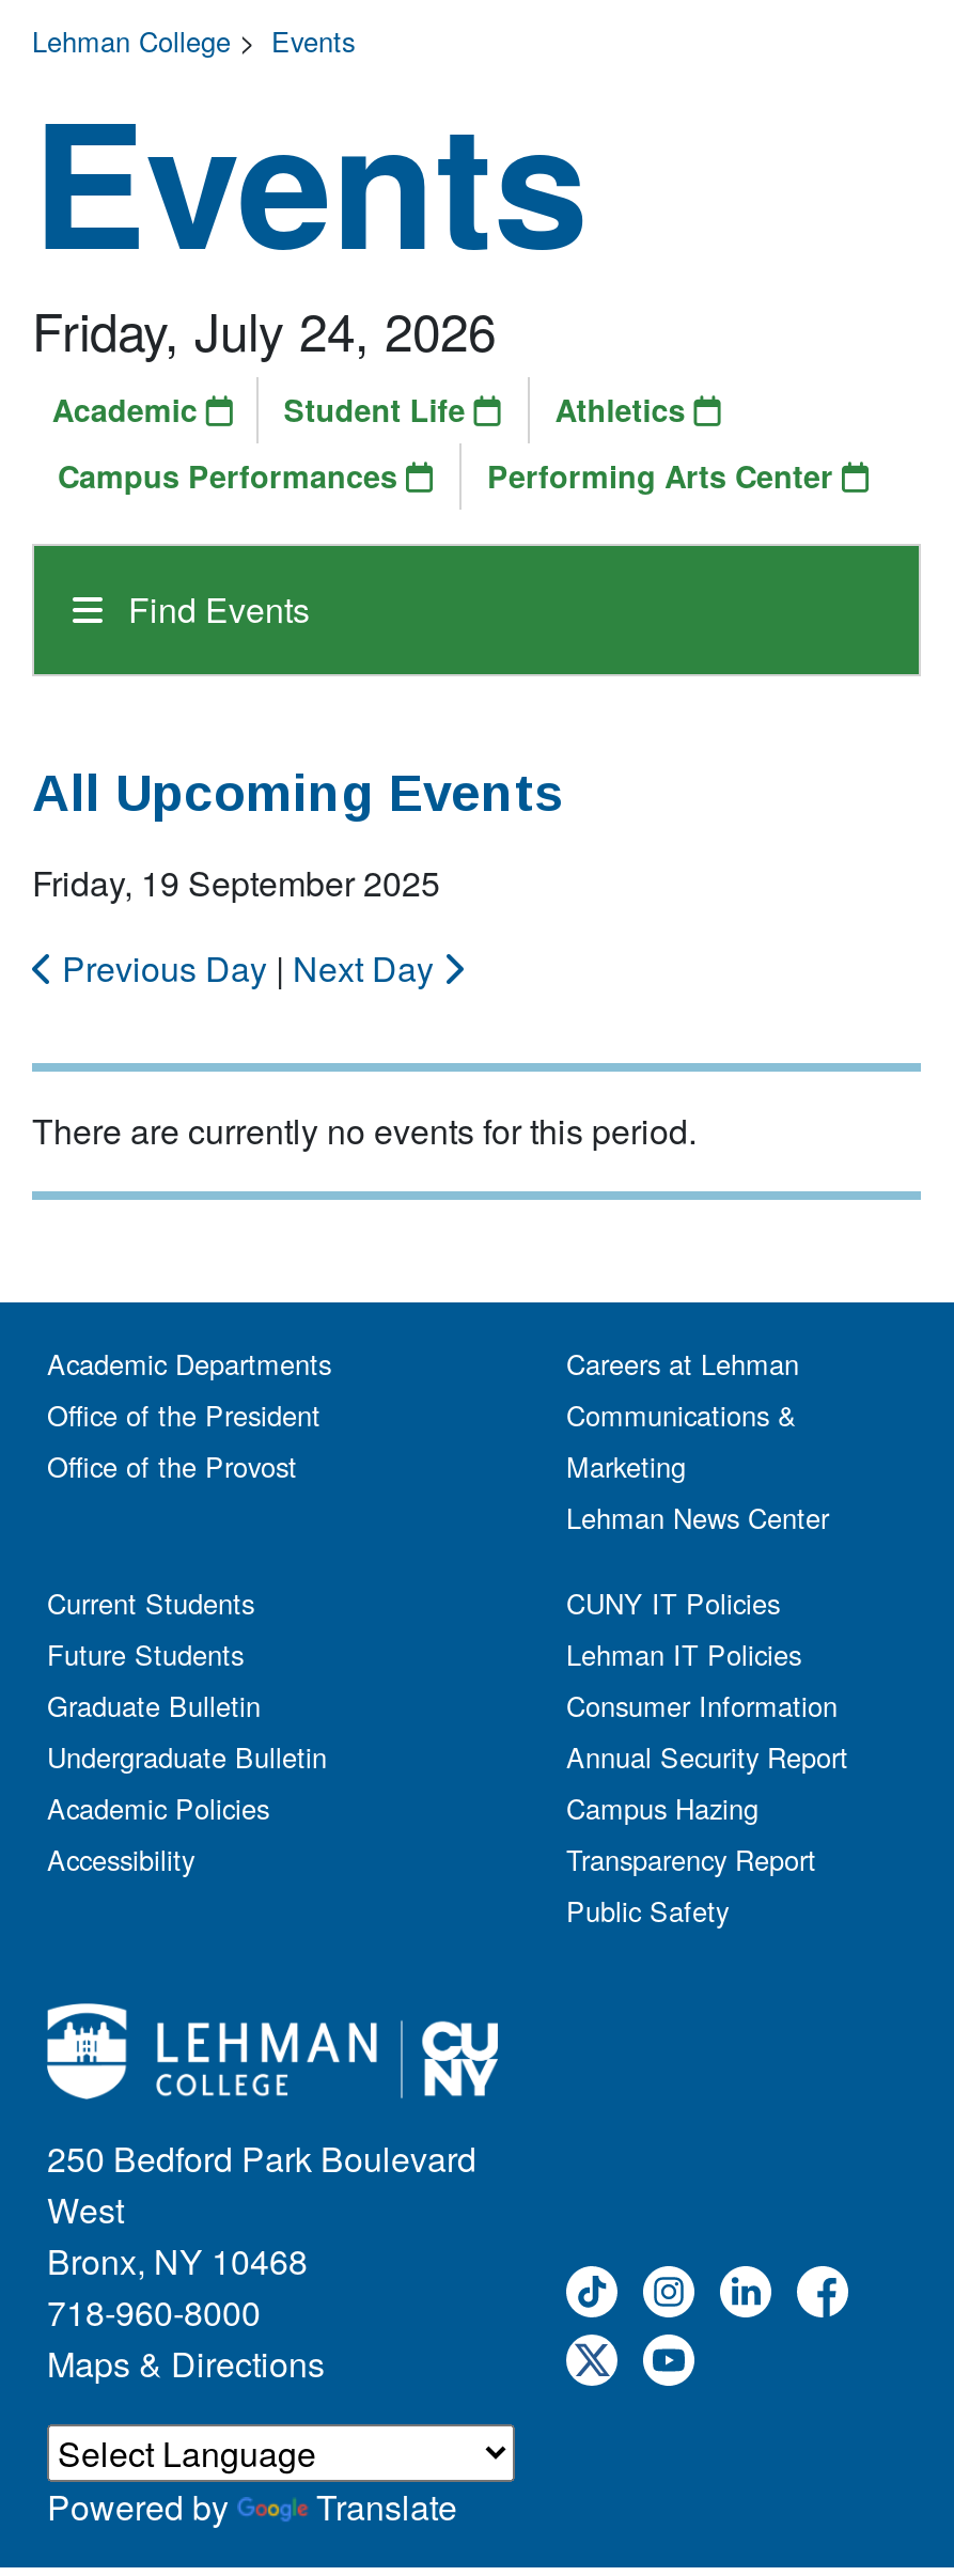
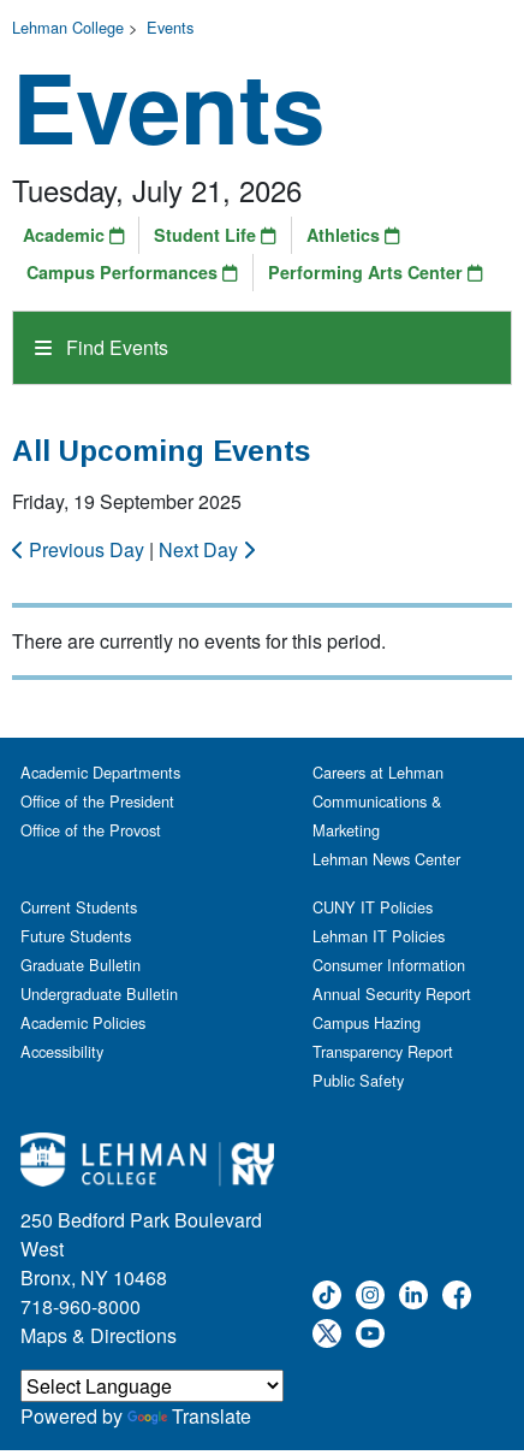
- Friday, July 24, 2026
+ Tuesday, July 21, 2026
